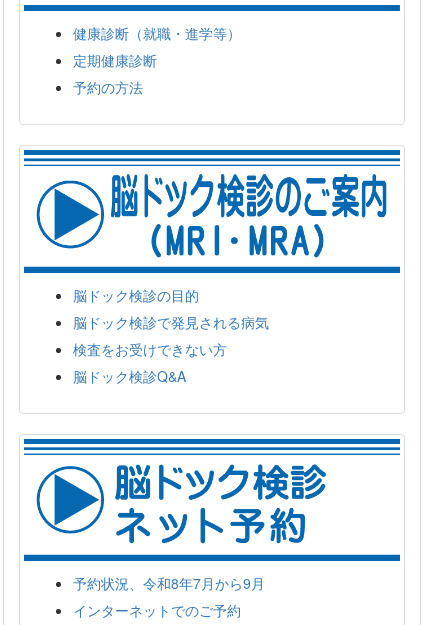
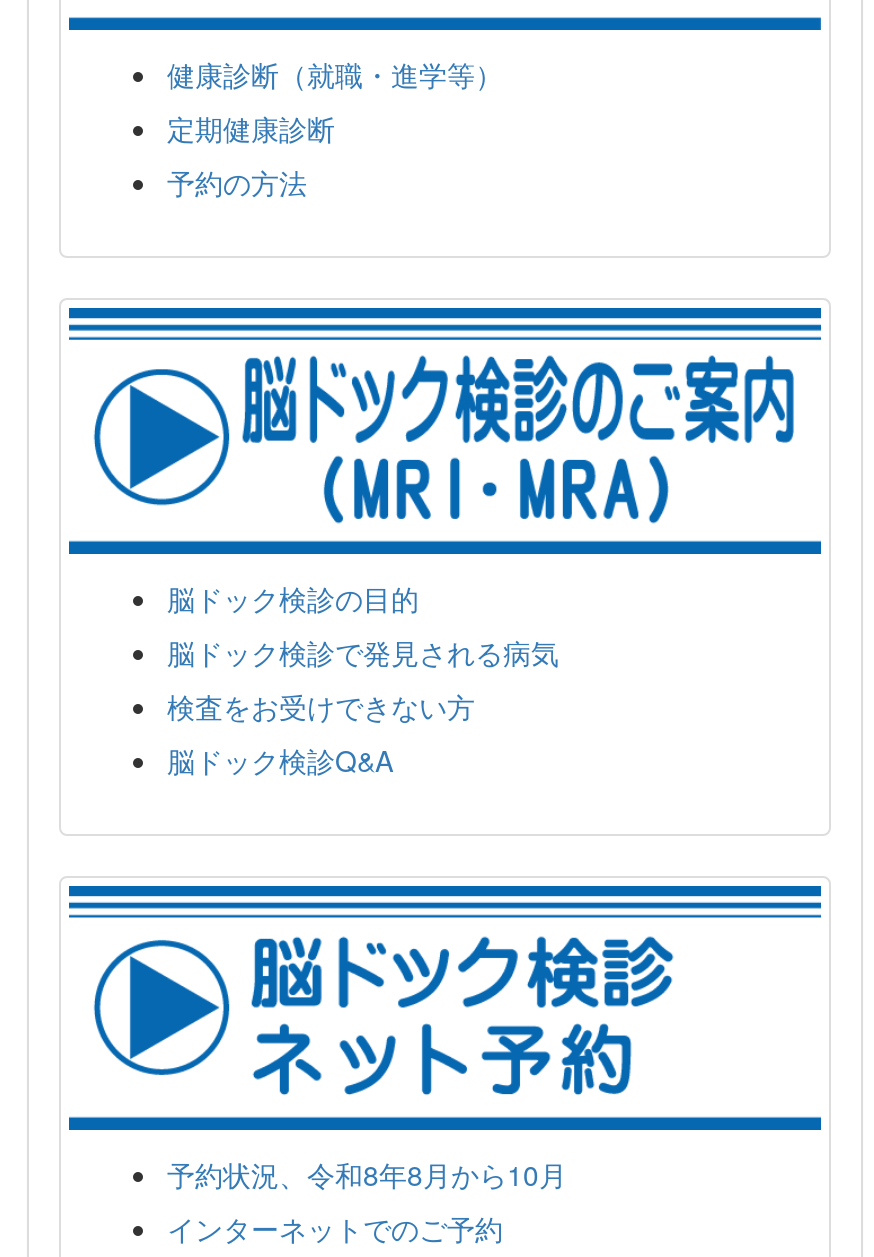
- 予約状況、令和8年7月から9月
+ 予約状況、令和8年8月から10月
